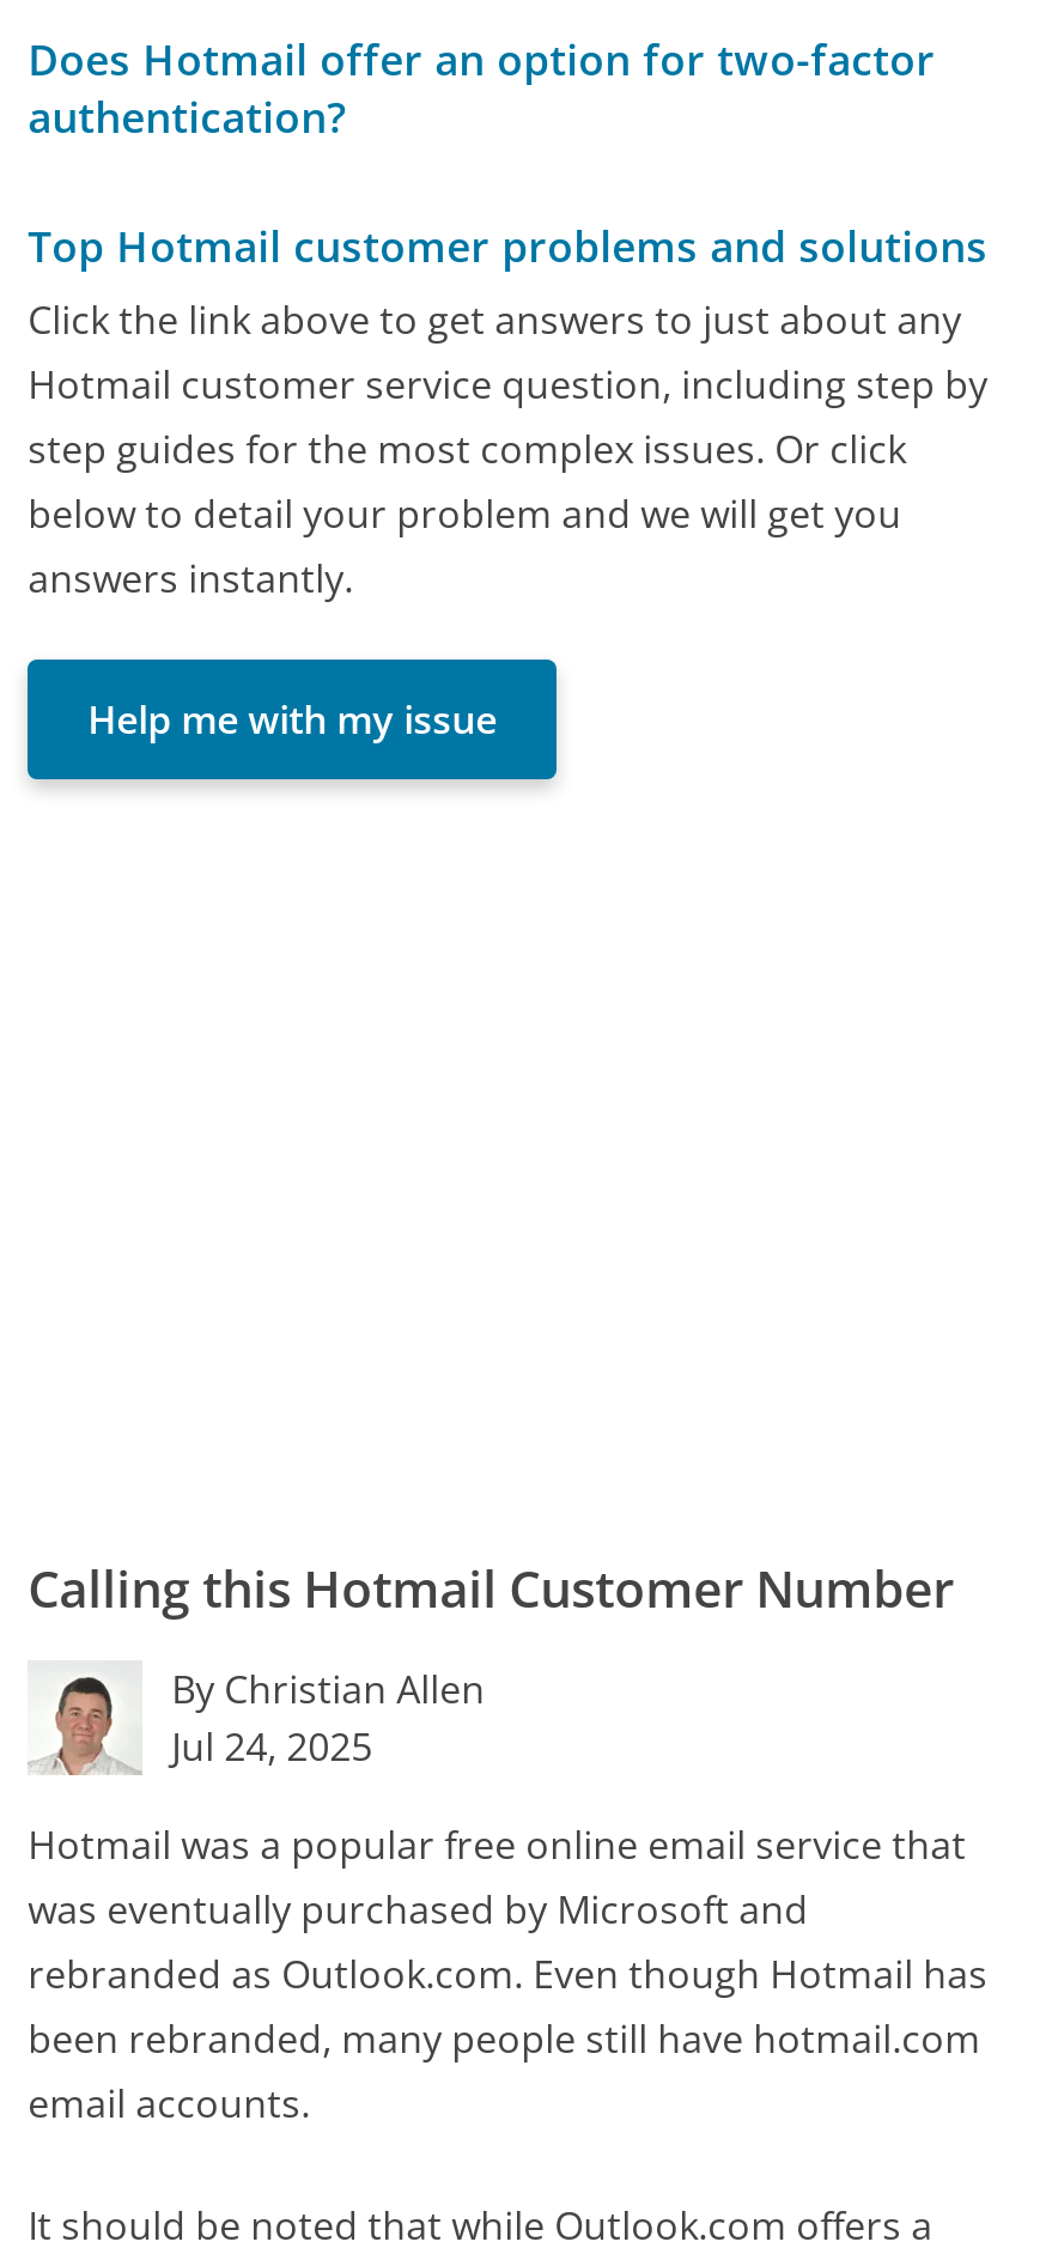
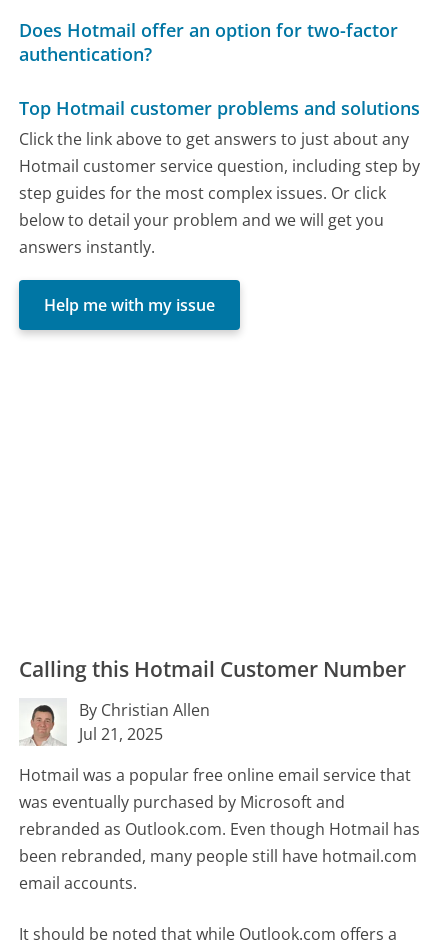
- Jul 24, 2025
+ Jul 21, 2025
